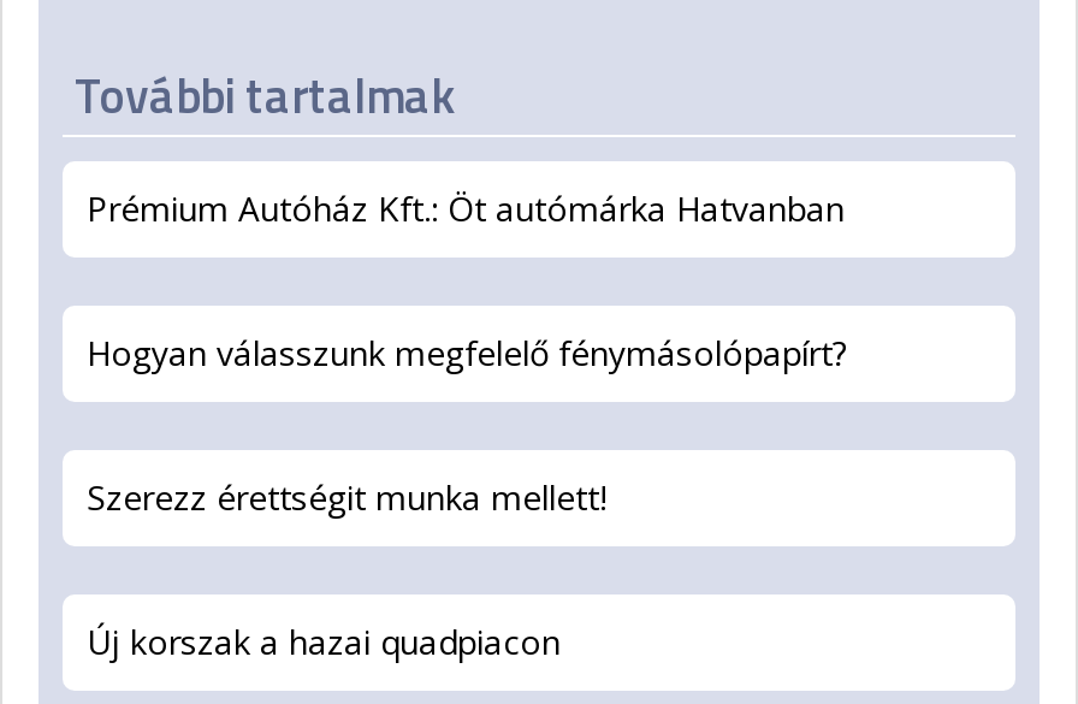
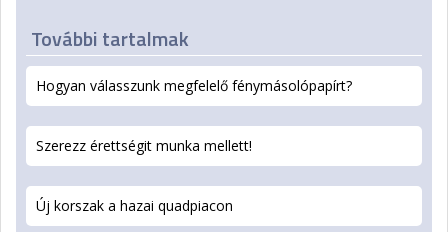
- Prémium Autóház Kft.: Öt autómárka Hatvanban
